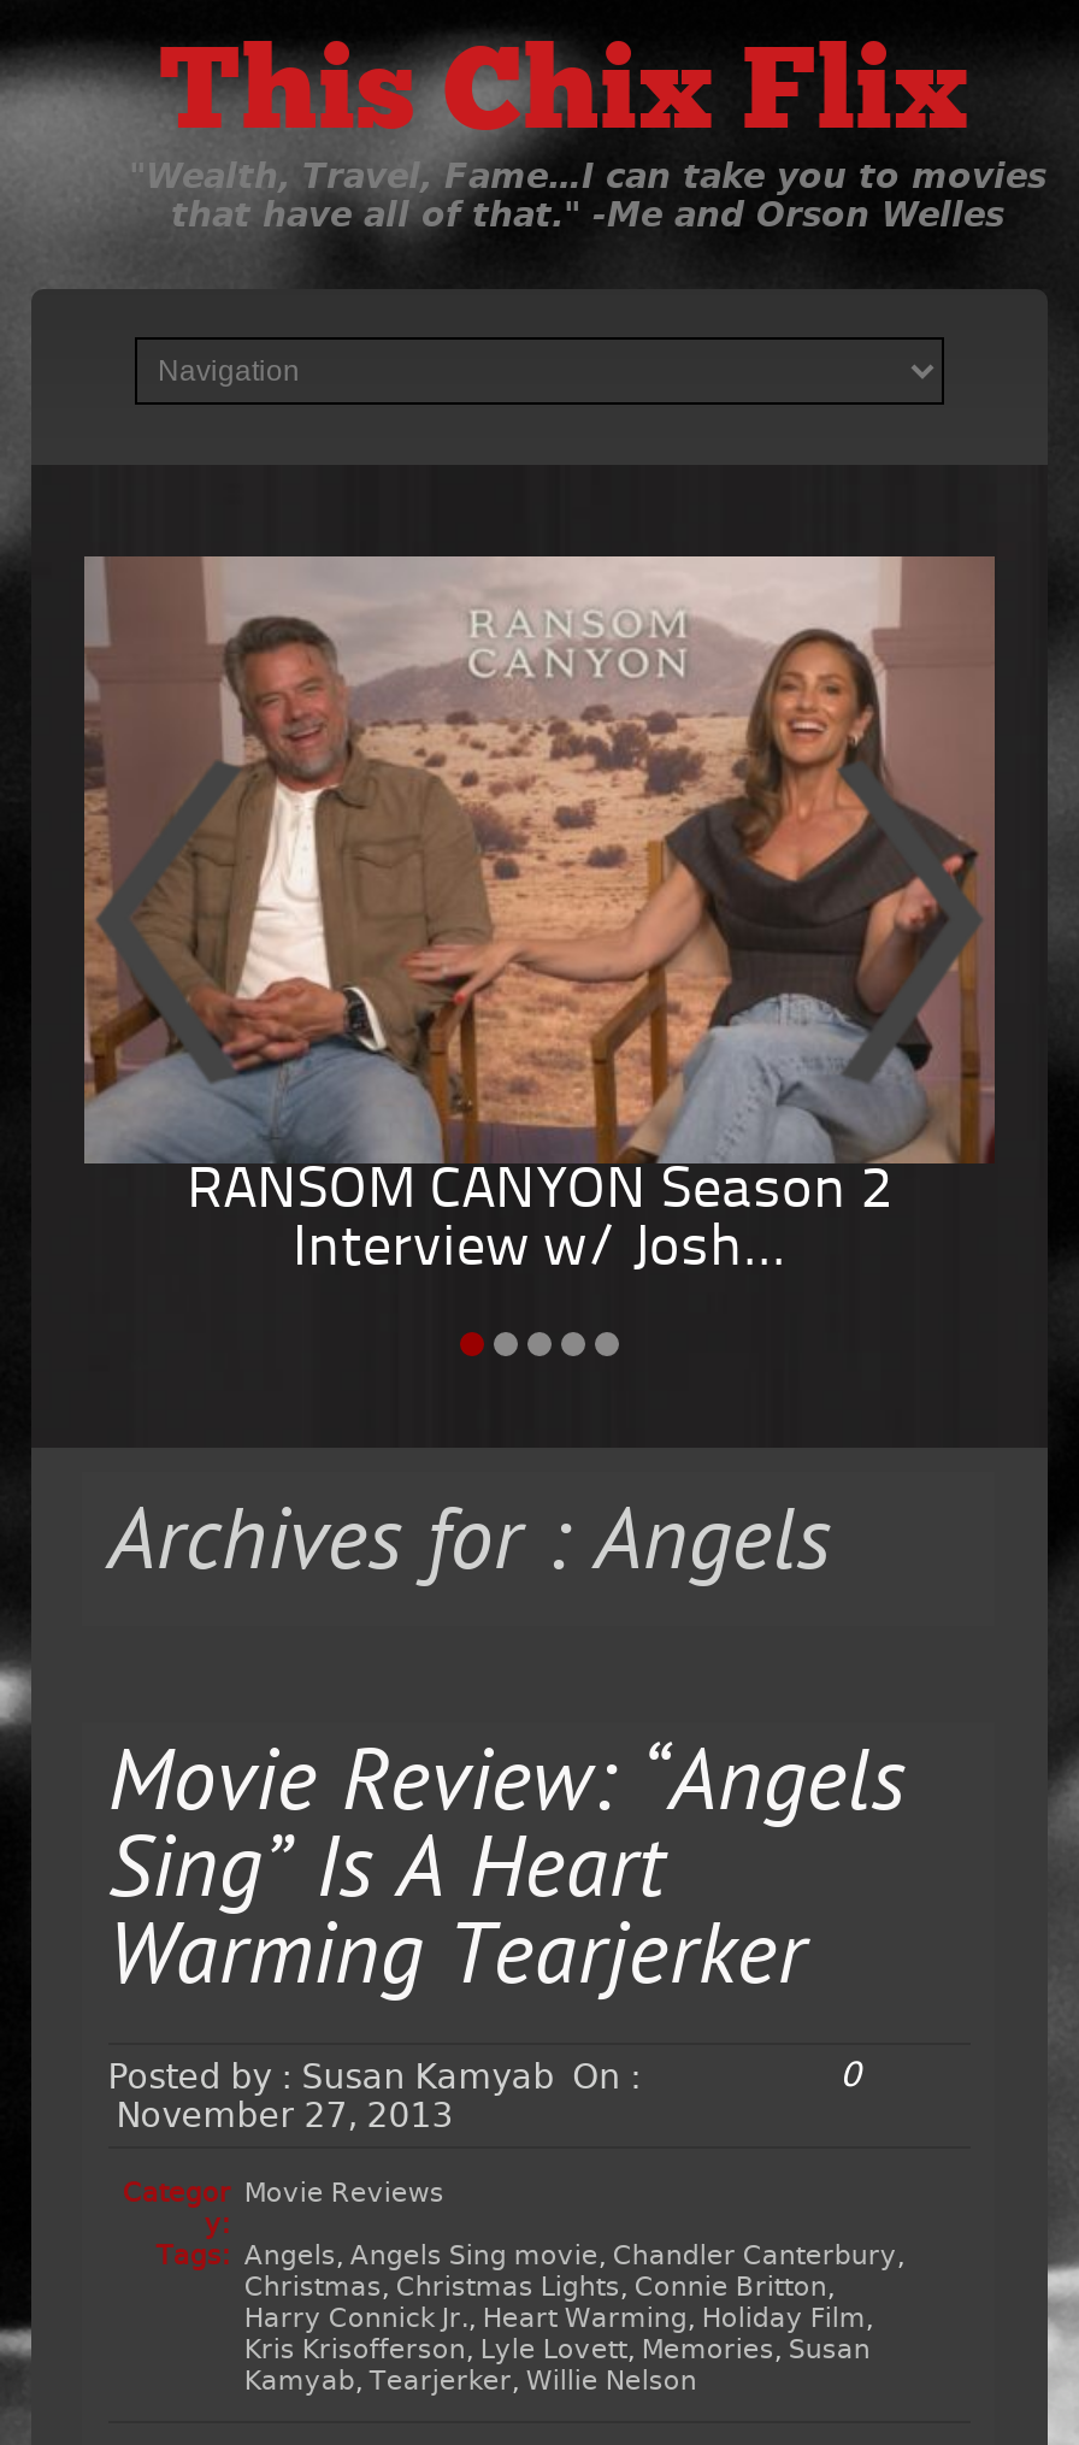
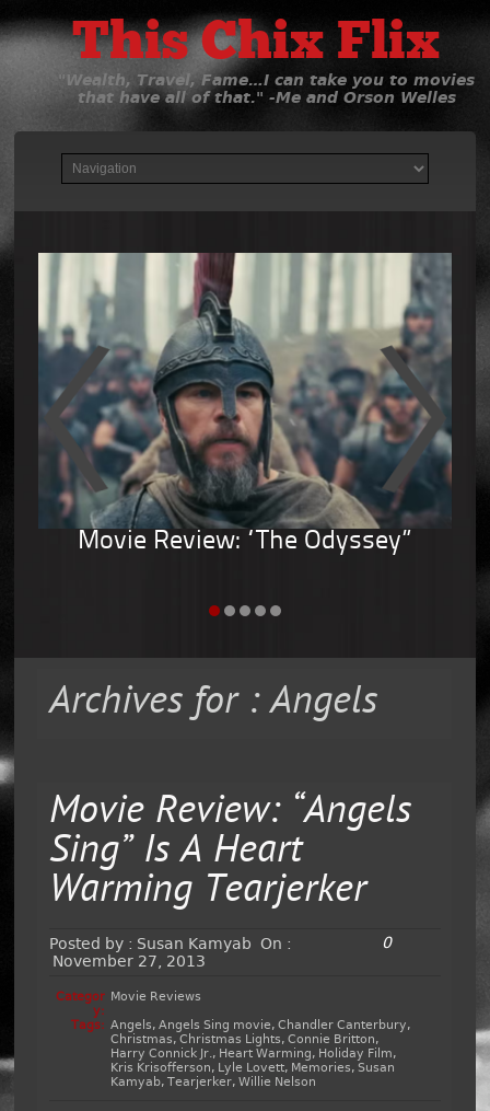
- [image]
- RANSOM CANYON Season 2
- Interview w/ Josh...
+ [image]
+ Movie Review: “The Odyssey”
